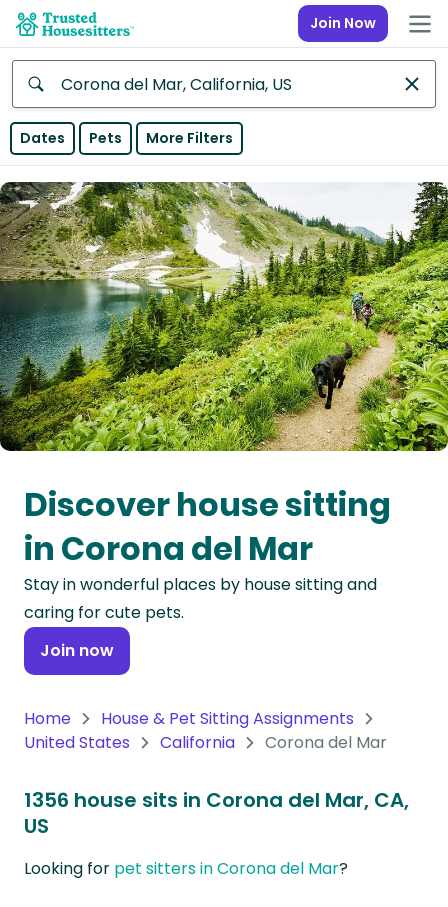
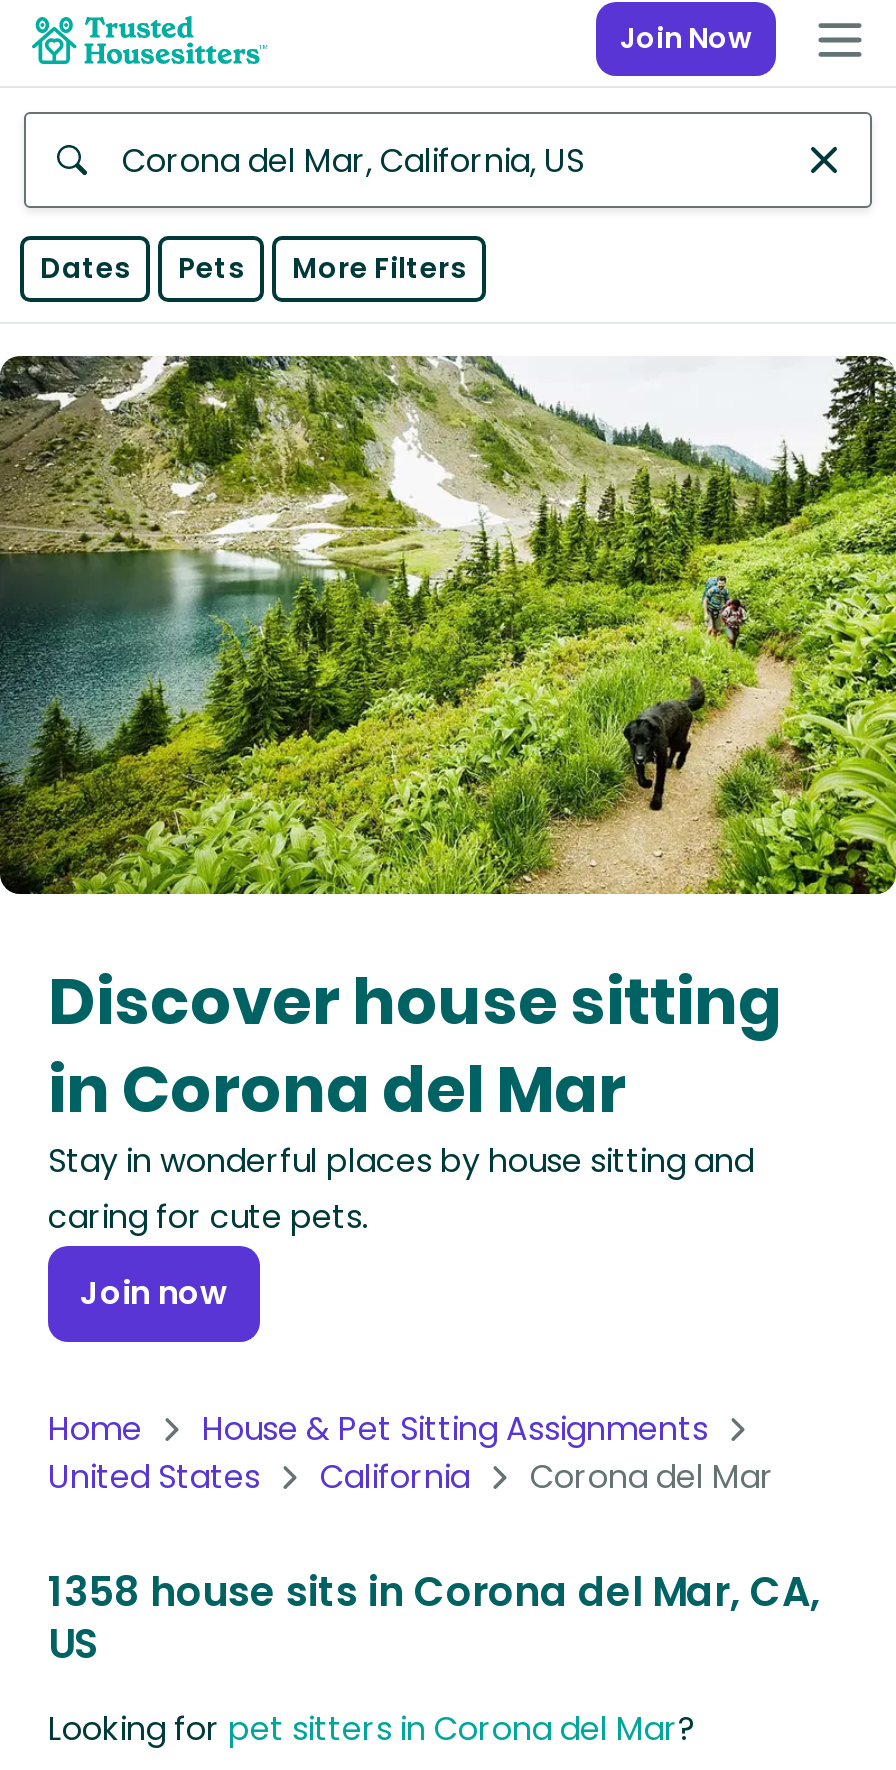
- 1356 house sits in Corona del Mar, CA,
+ 1358 house sits in Corona del Mar, CA,
